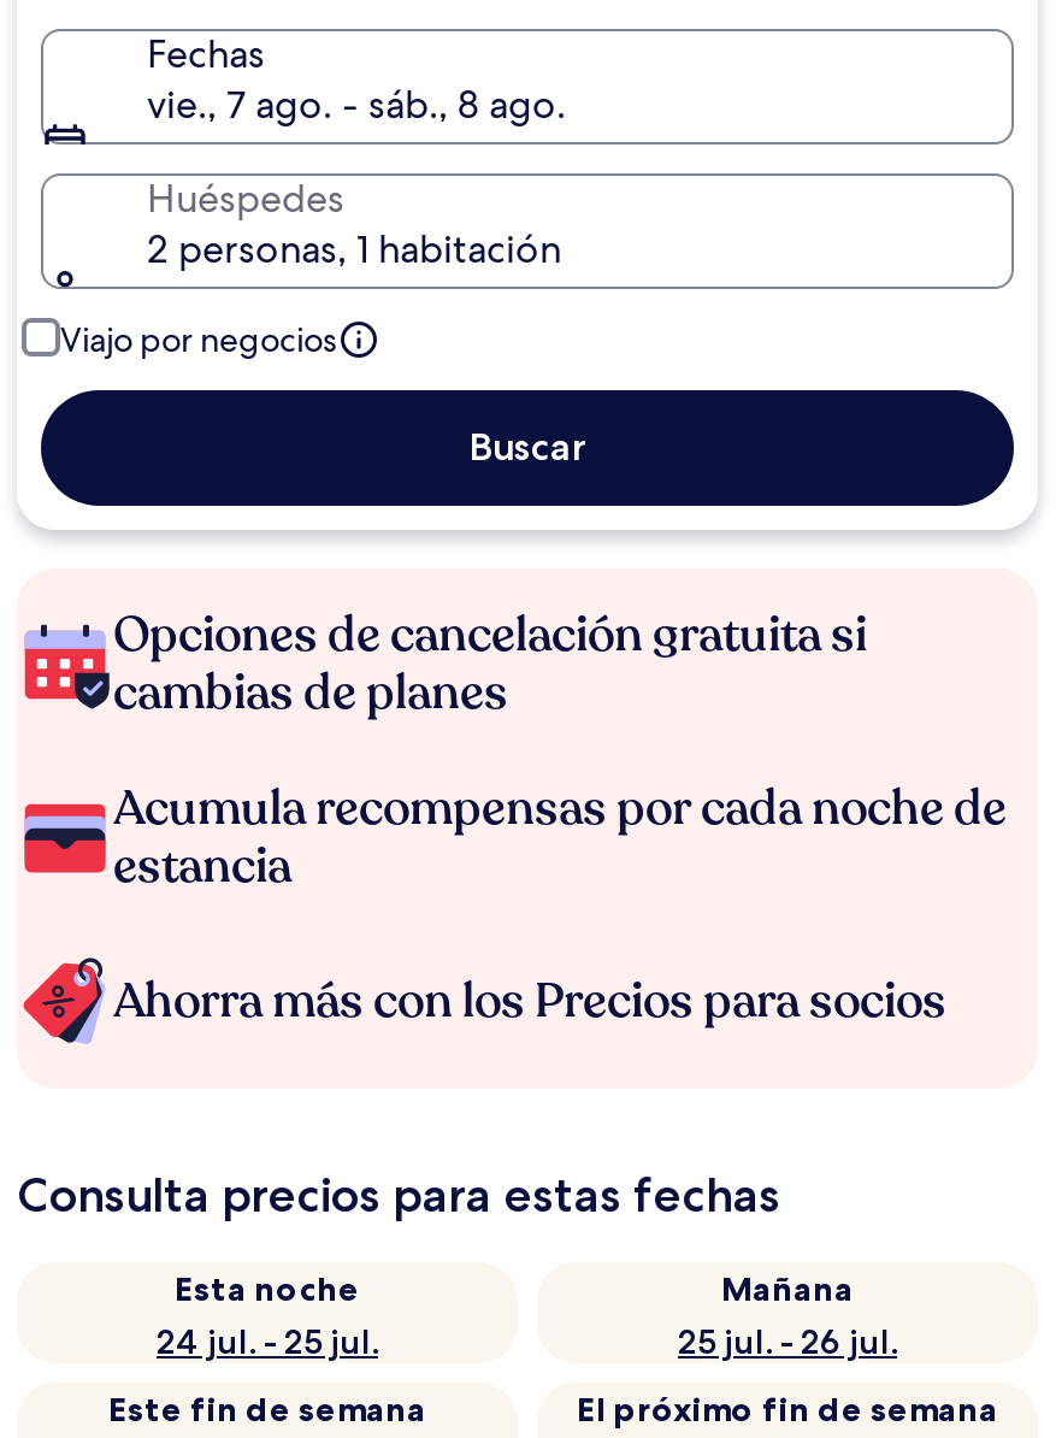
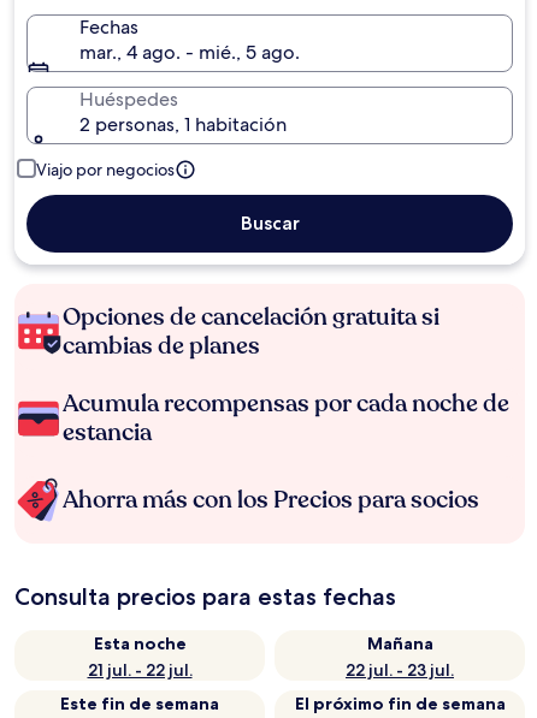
- vie., 7 ago. - sáb., 8 ago.
+ mar., 4 ago. - mié., 5 ago.

- 24 jul. - 25 jul.
+ 21 jul. - 22 jul.

- 25 jul. - 26 jul.
+ 22 jul. - 23 jul.
